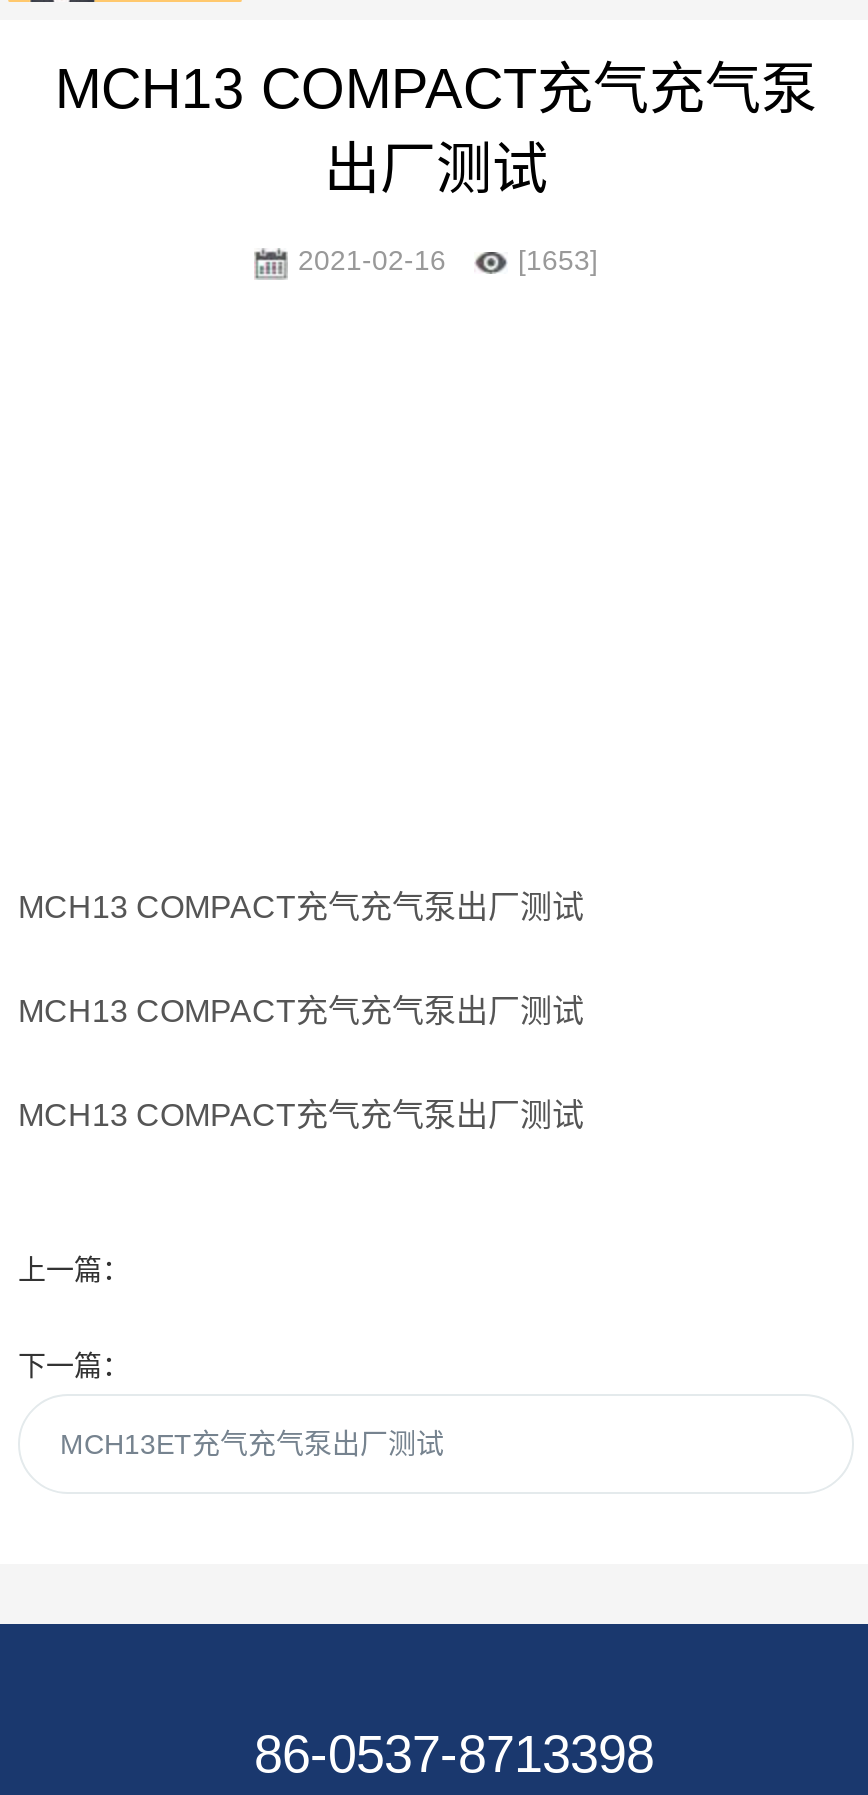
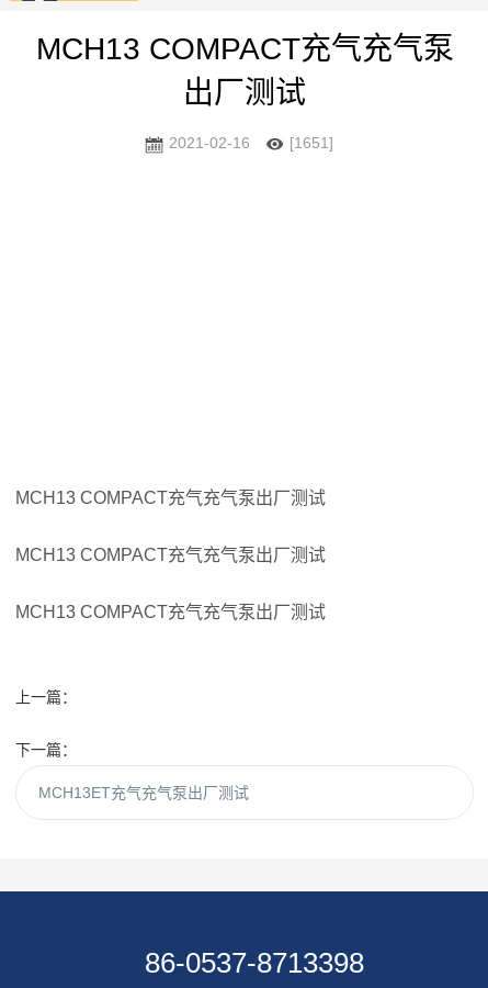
- [1653]
+ [1651]
